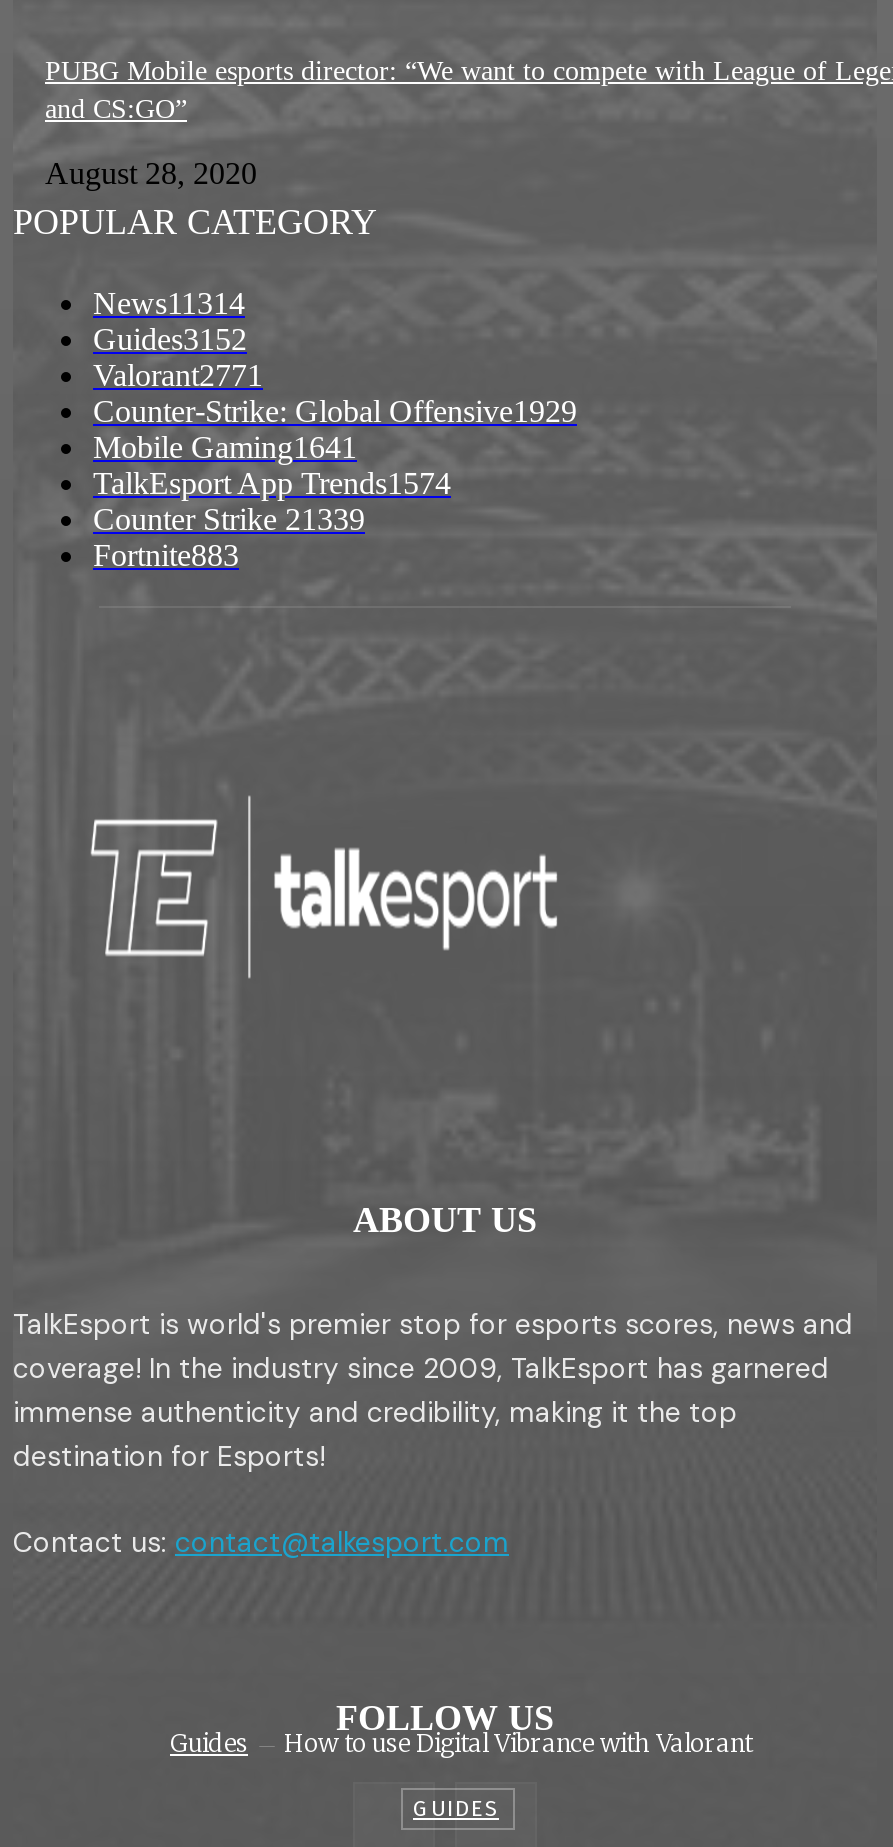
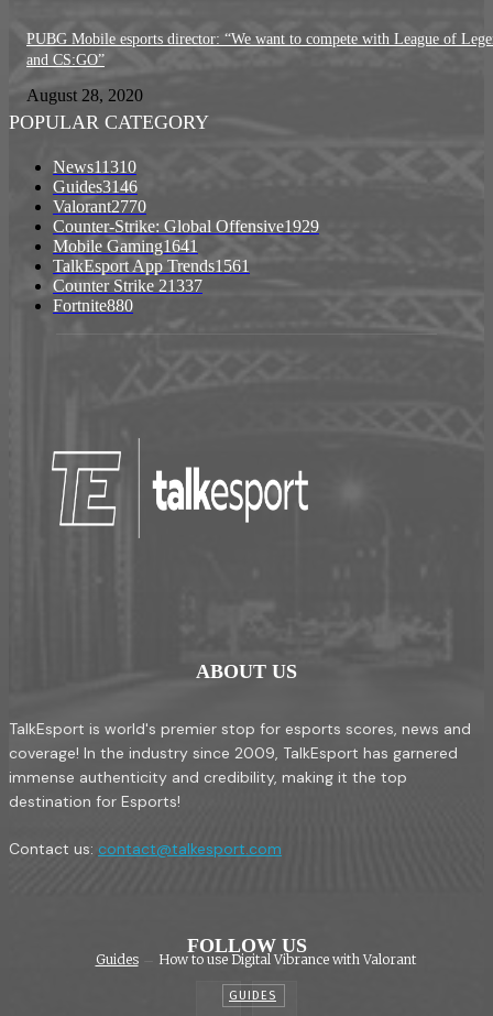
- News11314
+ News11310

- Guides3152
+ Guides3146

- Valorant2771
+ Valorant2770

- TalkEsport App Trends1574
+ TalkEsport App Trends1561

- Counter Strike 21339
+ Counter Strike 21337

- Fortnite883
+ Fortnite880
